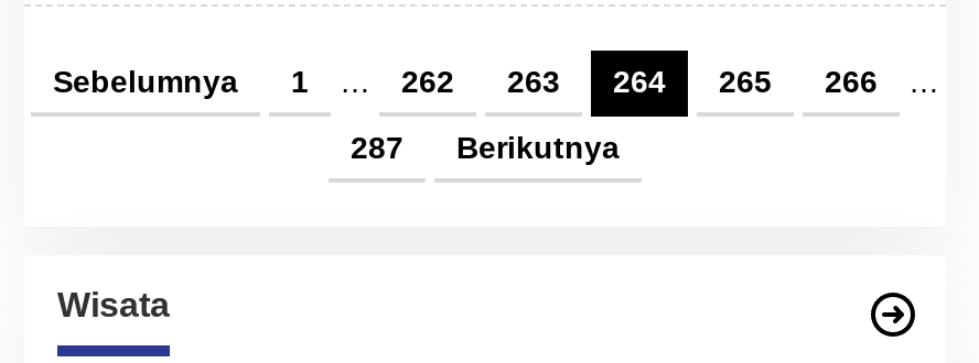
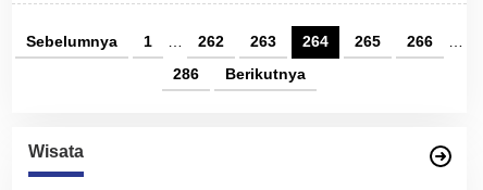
- 287 Berikutnya
+ 286 Berikutnya
